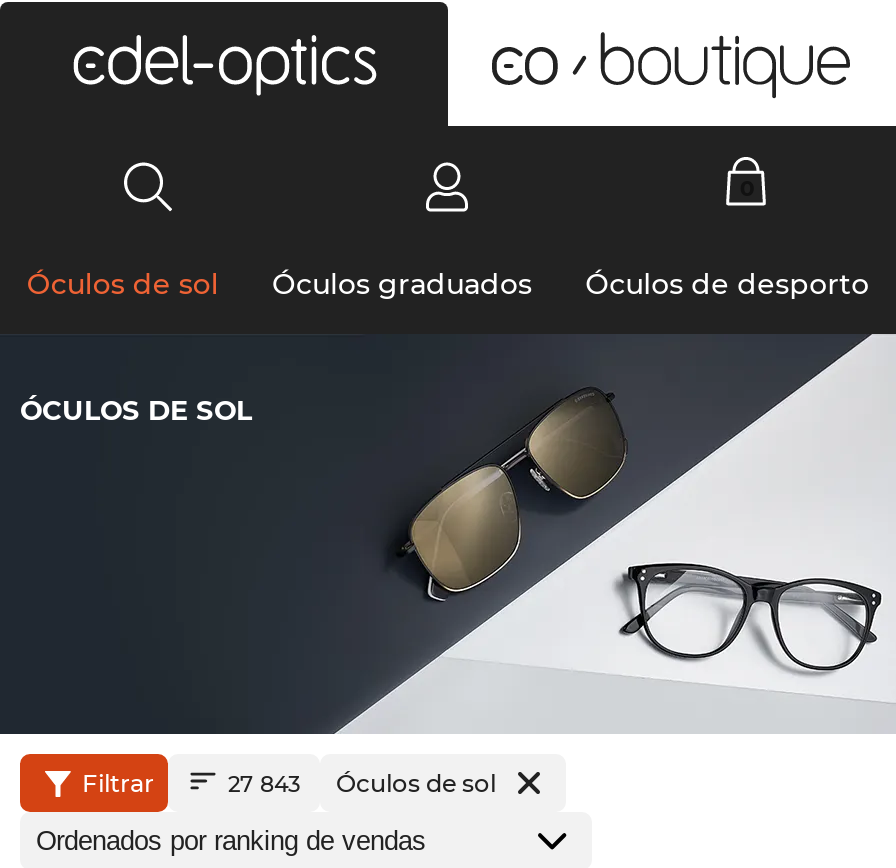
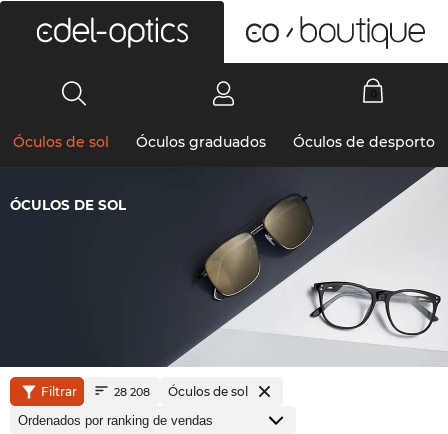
- 27 843 Óculos de sol
+ 28 208 Óculos de sol
